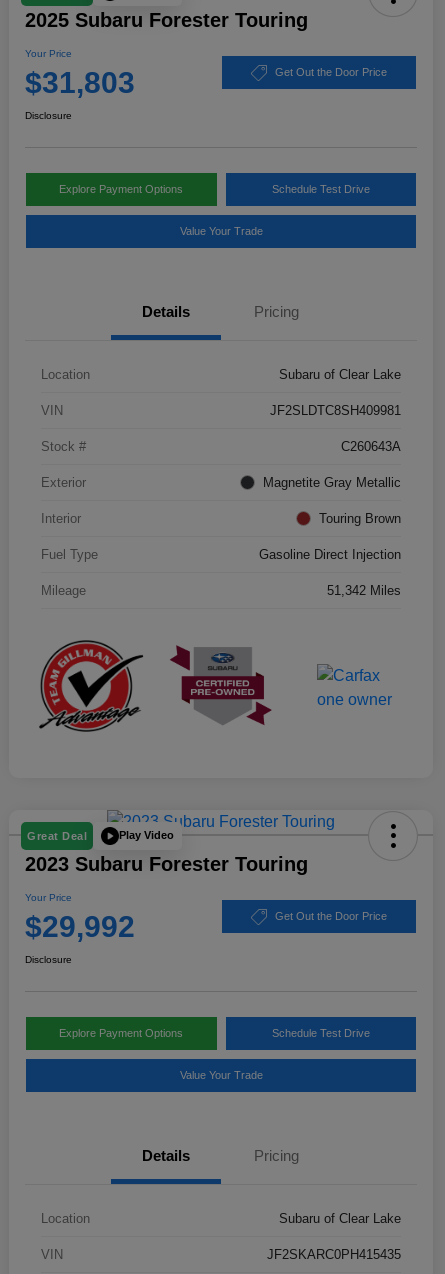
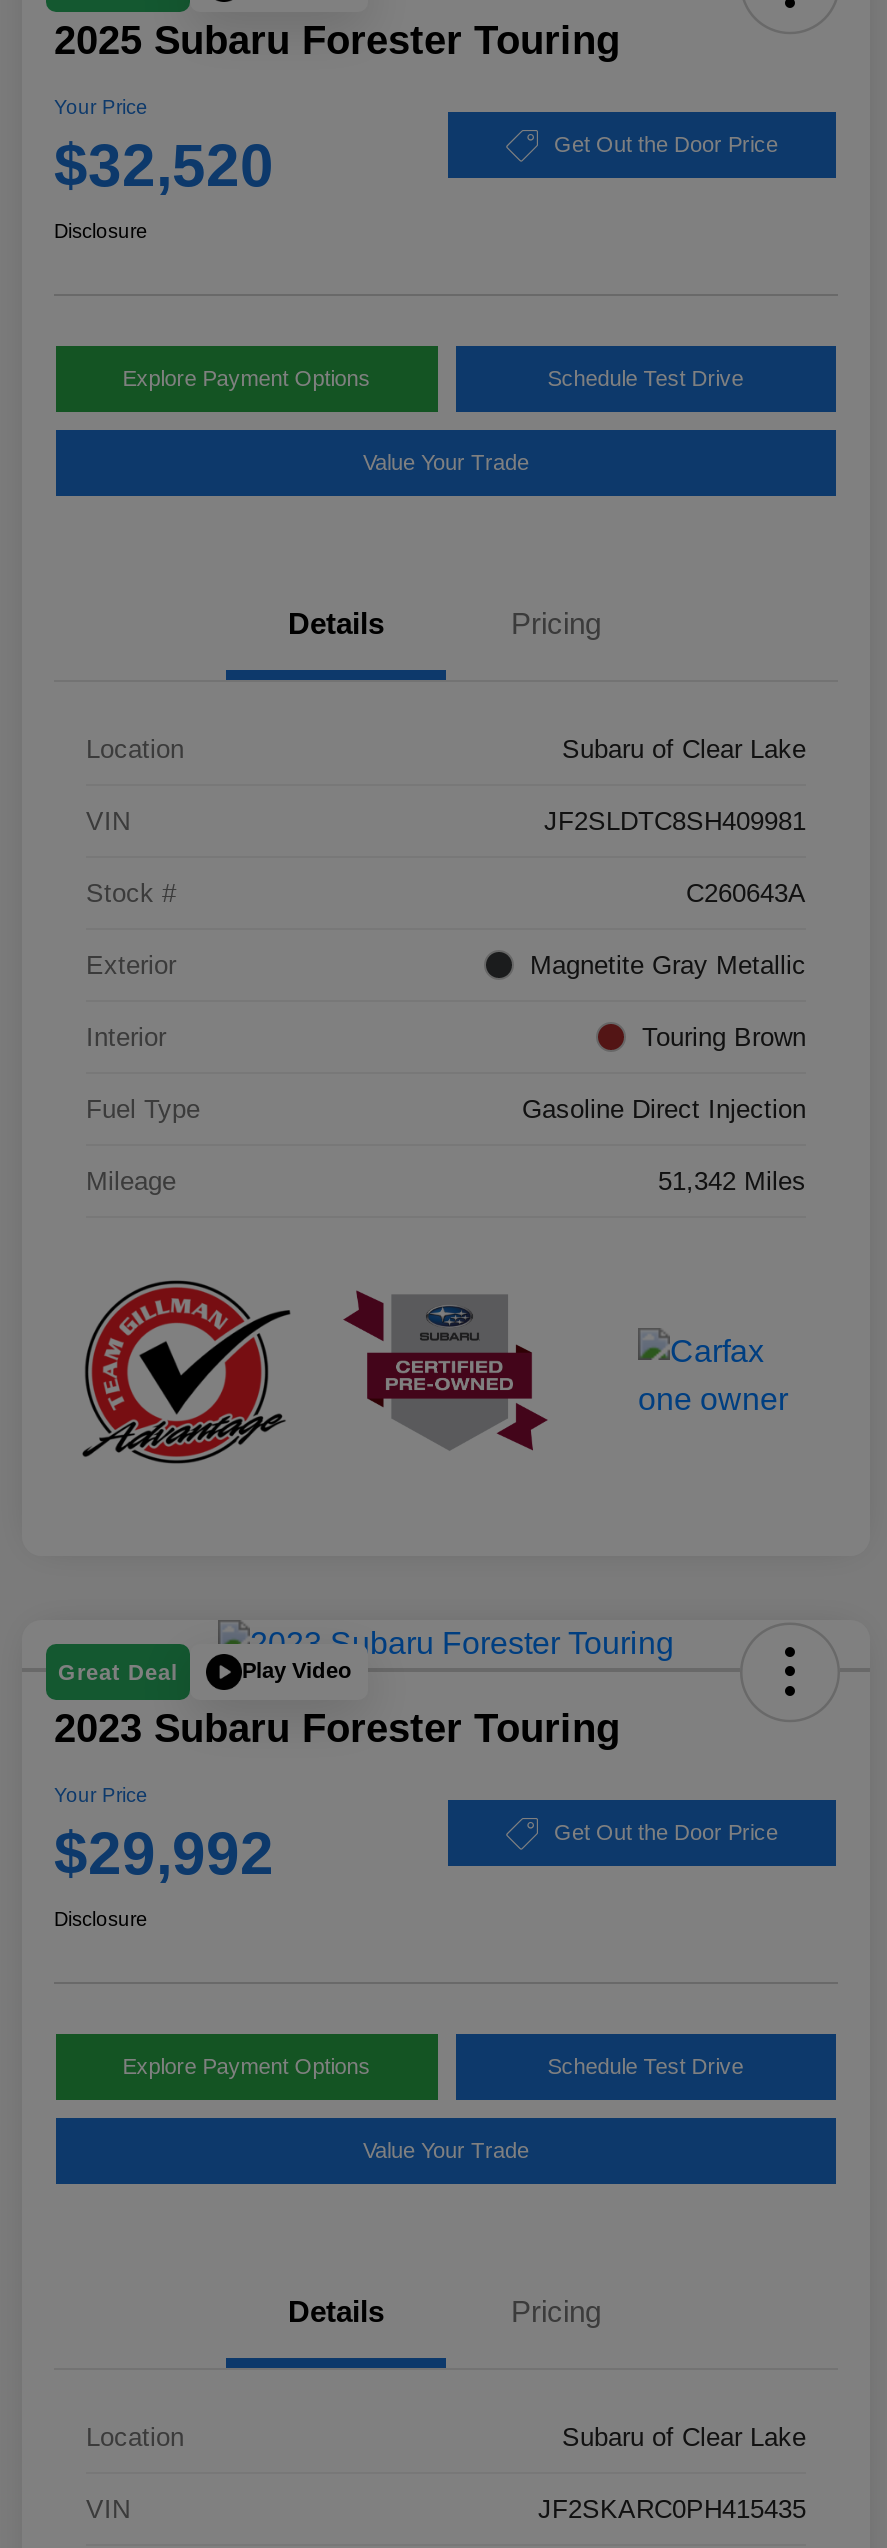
- $31,803
+ $32,520
